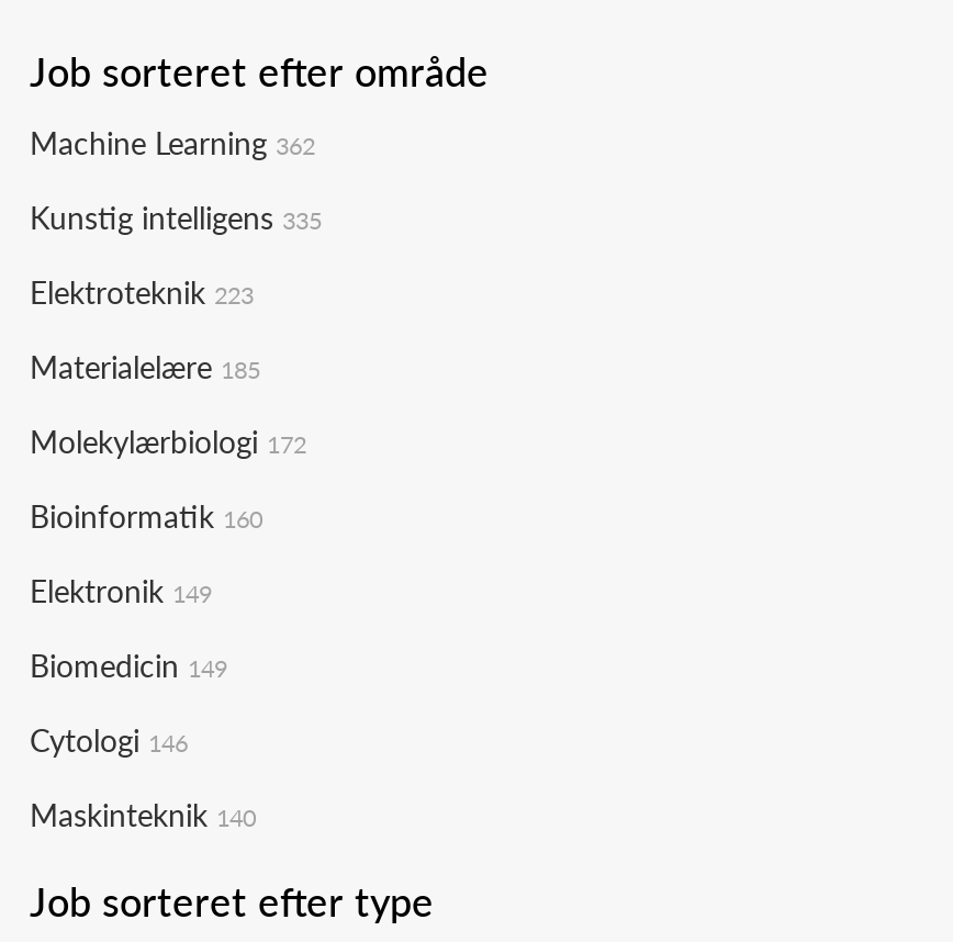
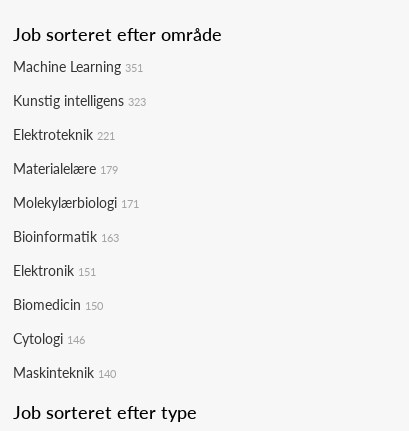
- Machine Learning 362
+ Machine Learning 351

- Kunstig intelligens 335
+ Kunstig intelligens 323

- Elektroteknik 223
+ Elektroteknik 221

- Materialelære 185
+ Materialelære 179

- Molekylærbiologi 172
+ Molekylærbiologi 171

- Bioinformatik 160
+ Bioinformatik 163

- Elektronik 149
+ Elektronik 151

- Biomedicin 149
+ Biomedicin 150
